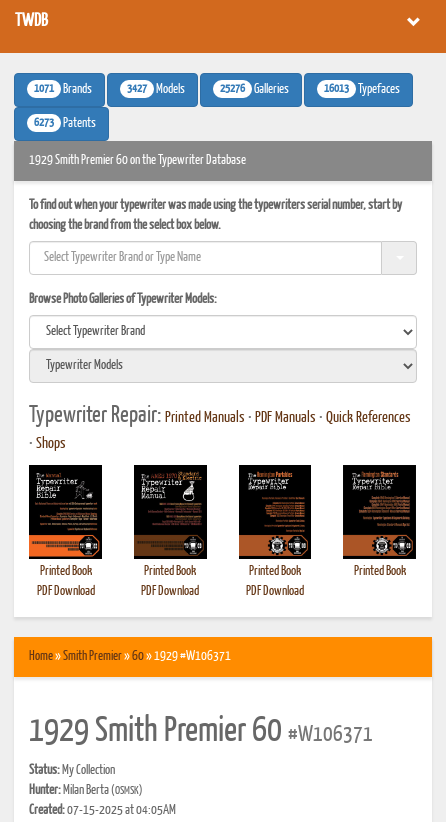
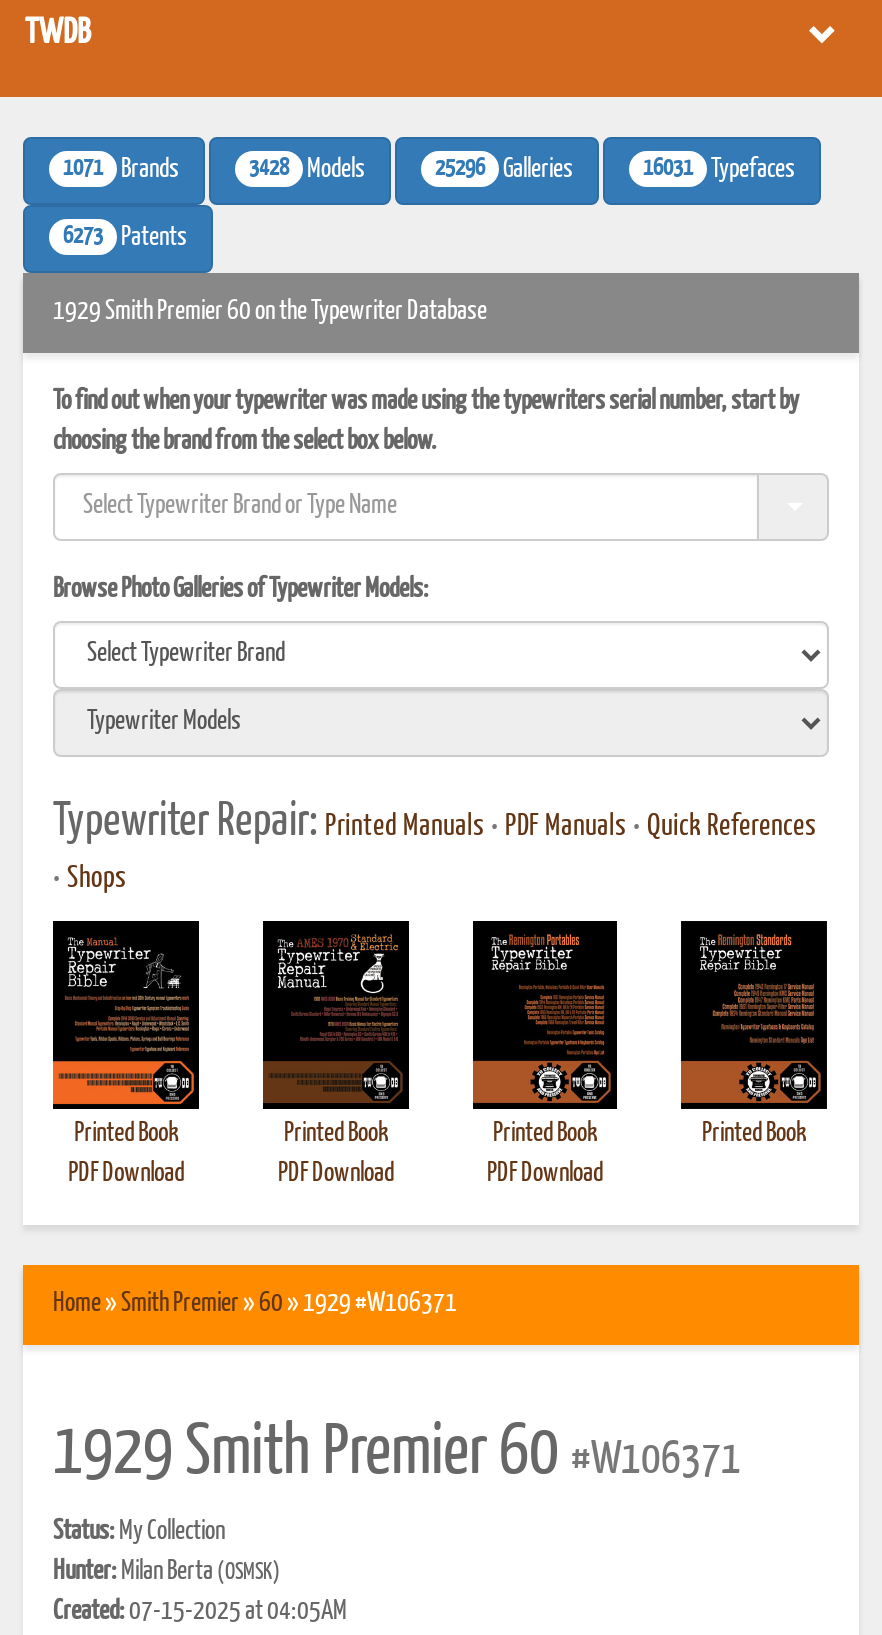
- 3427 Models
+ 3428 Models

- 25276 Galleries
+ 25296 Galleries

- 16013 Typefaces
+ 16031 Typefaces
